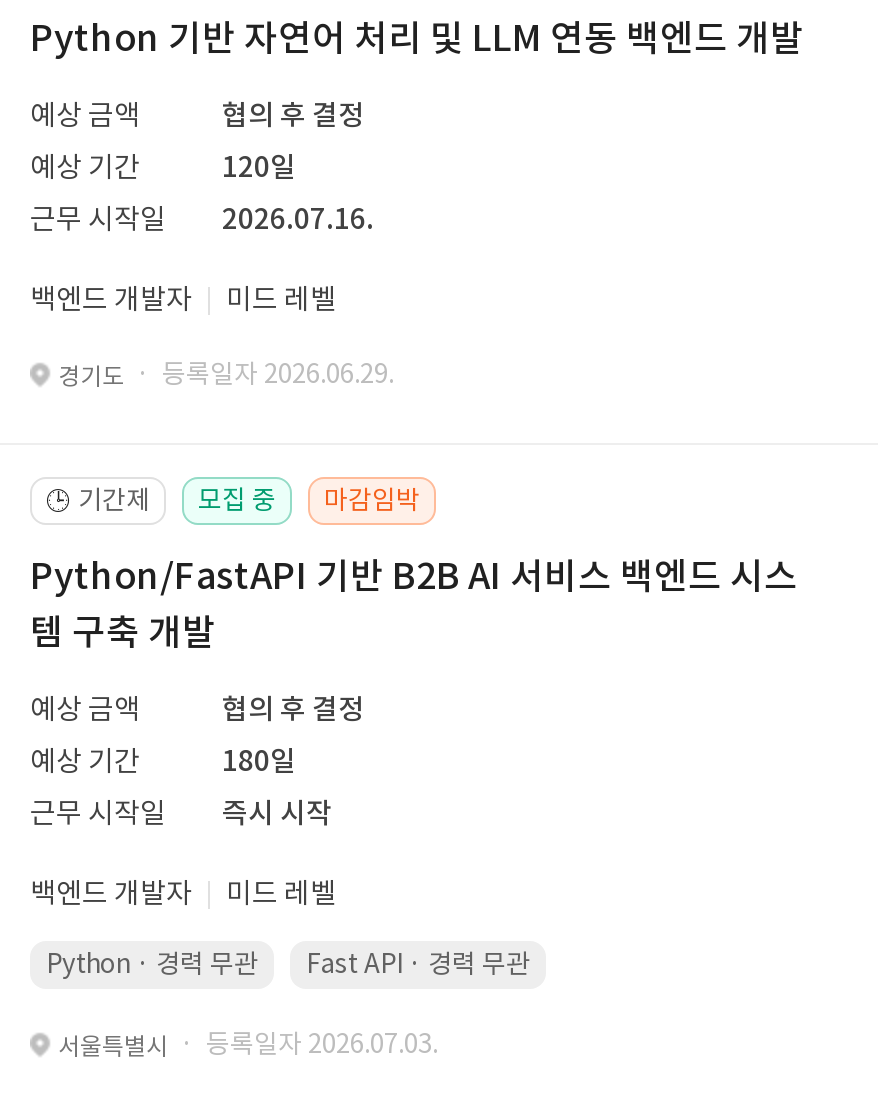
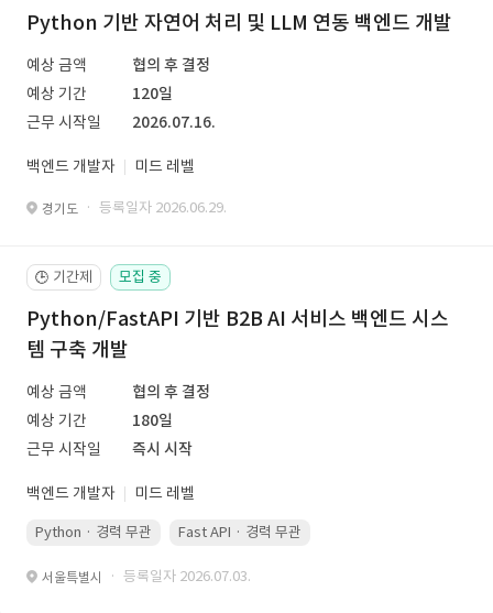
- 마감임박
